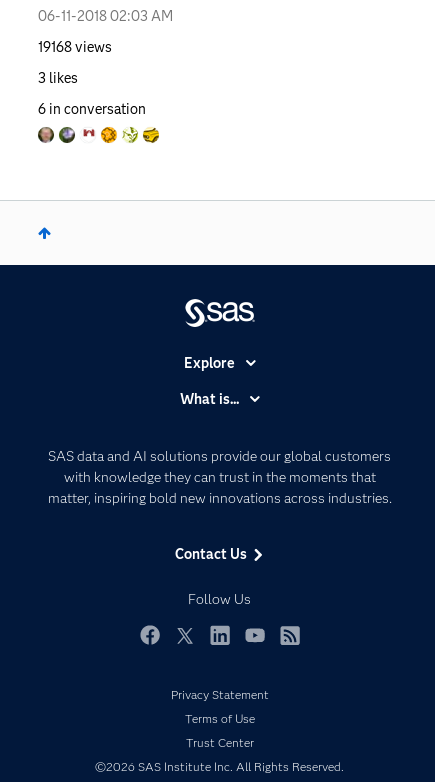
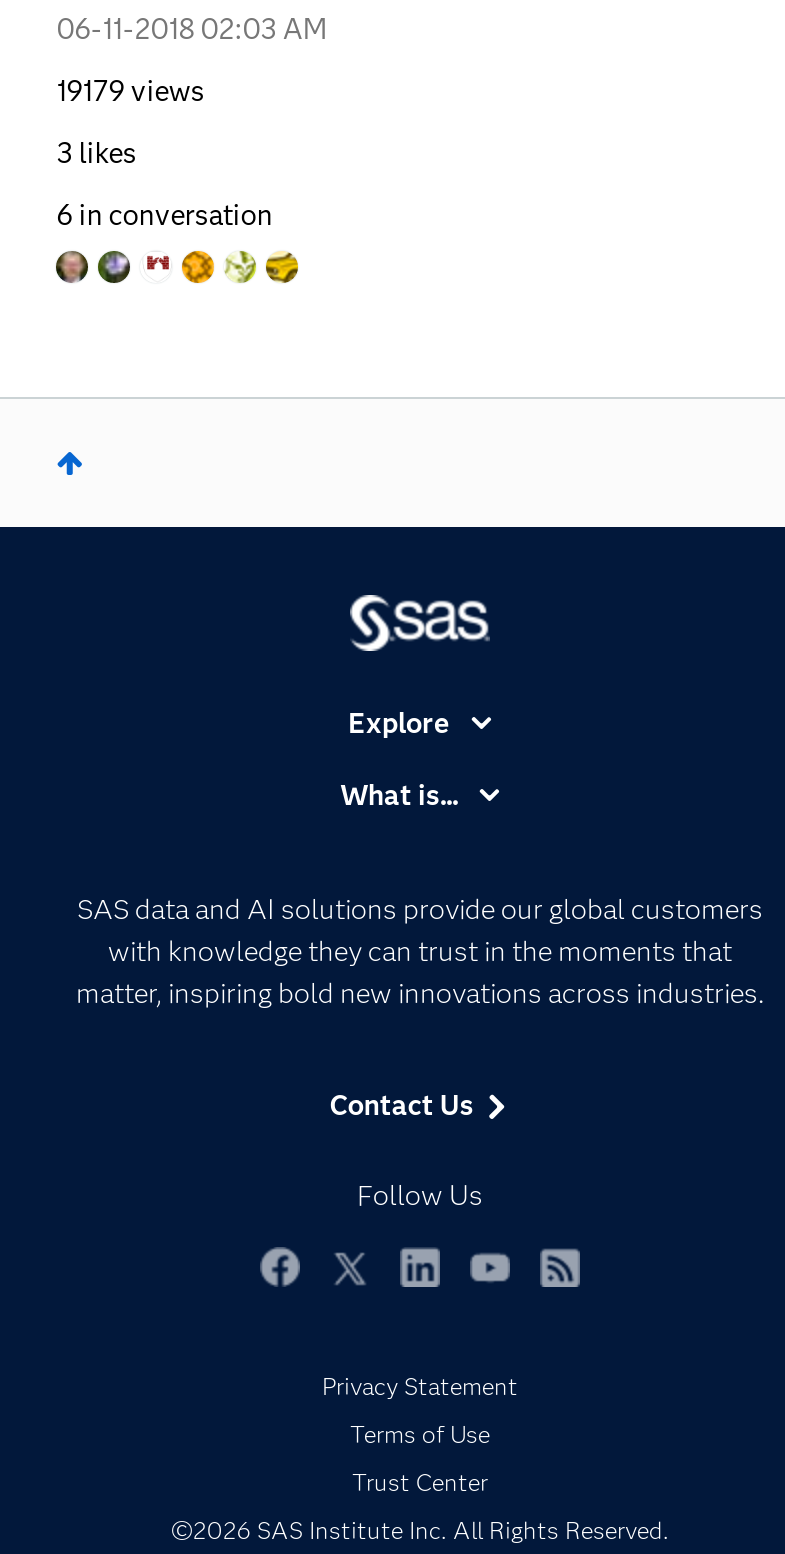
- 19168 views
+ 19179 views
